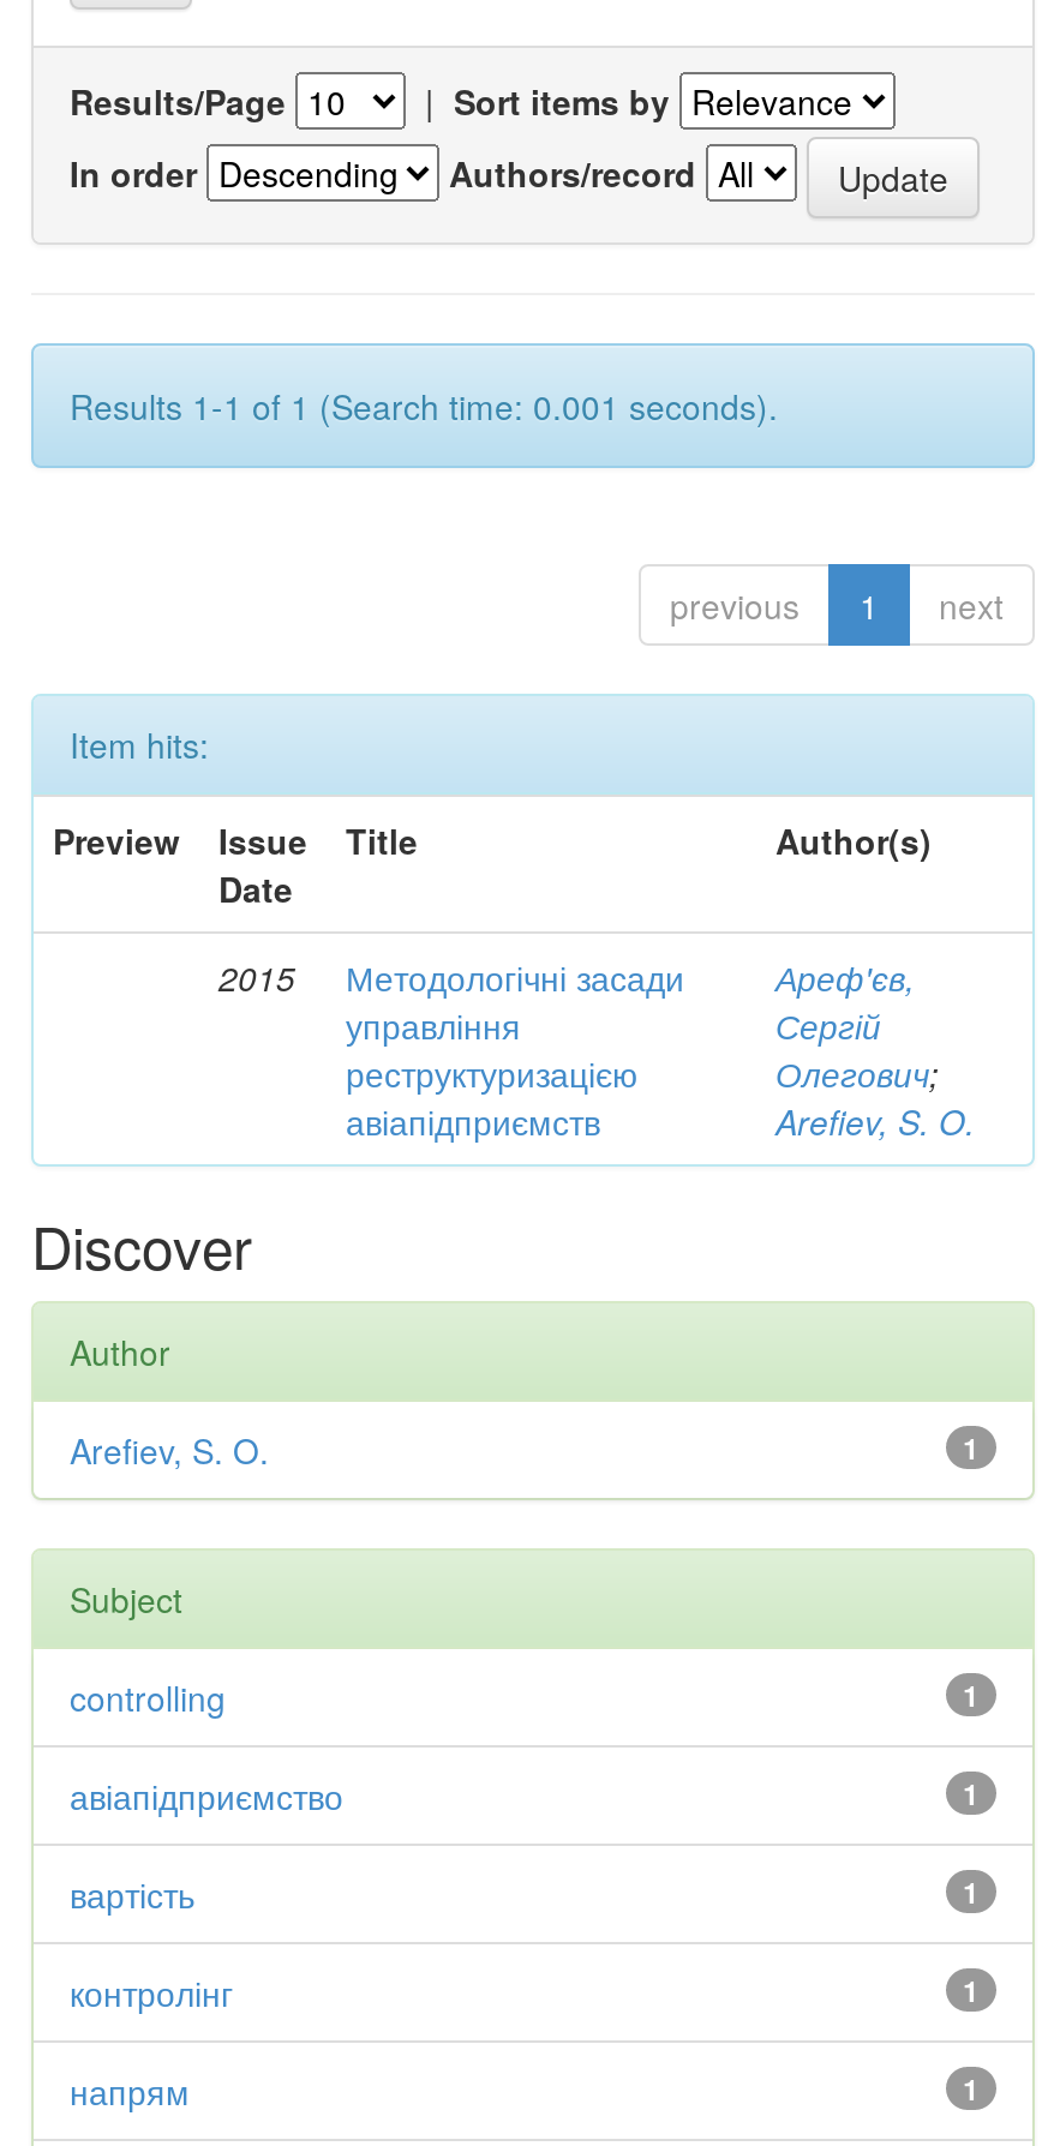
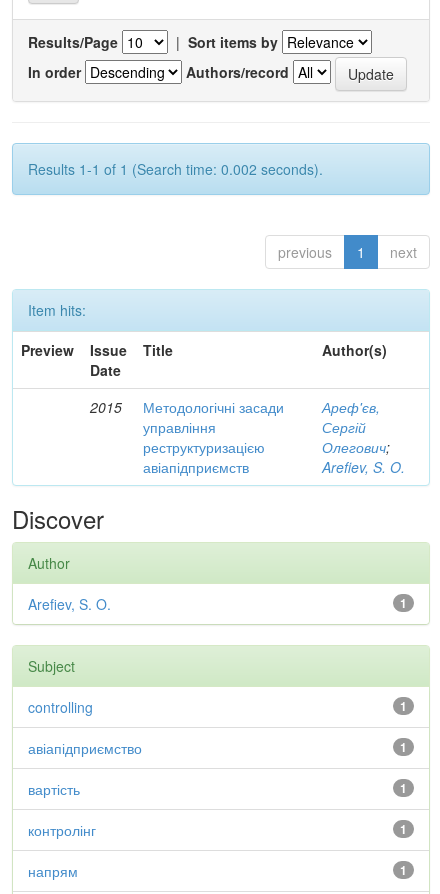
- Results 1-1 of 1 (Search time: 0.001 seconds).
+ Results 1-1 of 1 (Search time: 0.002 seconds).
